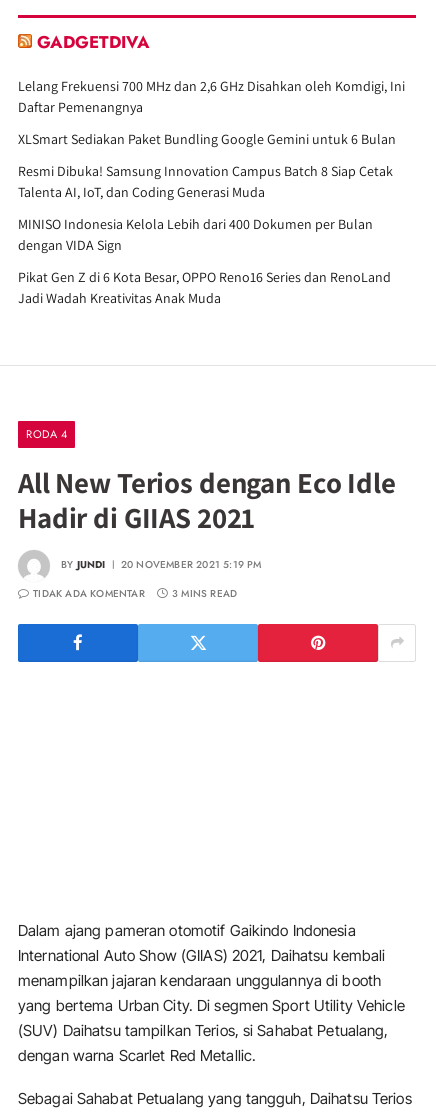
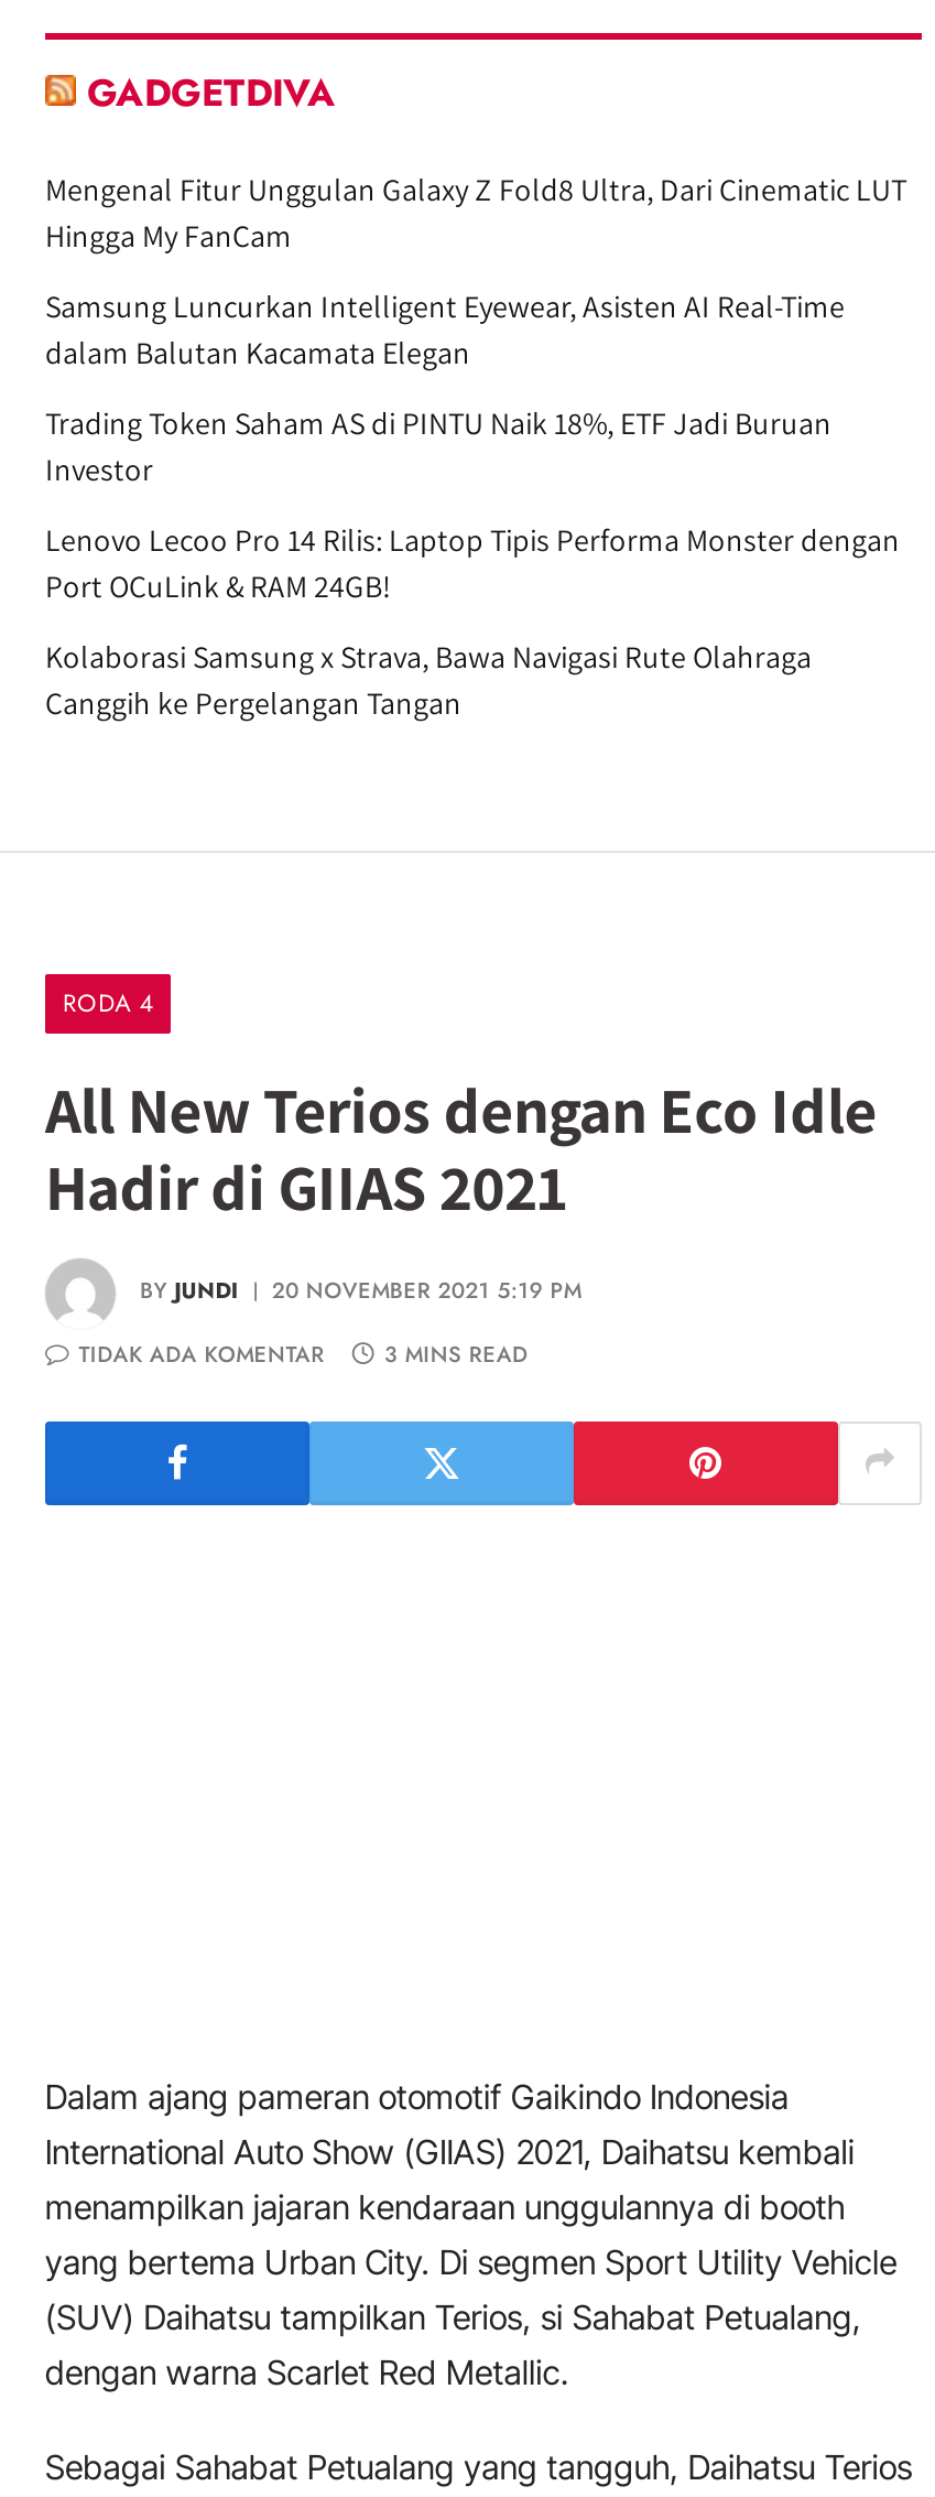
- Lelang Frekuensi 700 MHz dan 2,6 GHz Disahkan oleh Komdigi, Ini
- Daftar Pemenangnya
+ Mengenal Fitur Unggulan Galaxy Z Fold8 Ultra, Dari Cinematic LUT
+ Hingga My FanCam

- XLSmart Sediakan Paket Bundling Google Gemini untuk 6 Bulan
+ Samsung Luncurkan Intelligent Eyewear, Asisten AI Real-Time
+ dalam Balutan Kacamata Elegan

- Resmi Dibuka! Samsung Innovation Campus Batch 8 Siap Cetak
- Talenta AI, IoT, dan Coding Generasi Muda
+ Trading Token Saham AS di PINTU Naik 18%, ETF Jadi Buruan
+ Investor

- MINISO Indonesia Kelola Lebih dari 400 Dokumen per Bulan
- dengan VIDA Sign
+ Lenovo Lecoo Pro 14 Rilis: Laptop Tipis Performa Monster dengan
+ Port OCuLink & RAM 24GB!

- Pikat Gen Z di 6 Kota Besar, OPPO Reno16 Series dan RenoLand
- Jadi Wadah Kreativitas Anak Muda
+ Kolaborasi Samsung x Strava, Bawa Navigasi Rute Olahraga
+ Canggih ke Pergelangan Tangan
